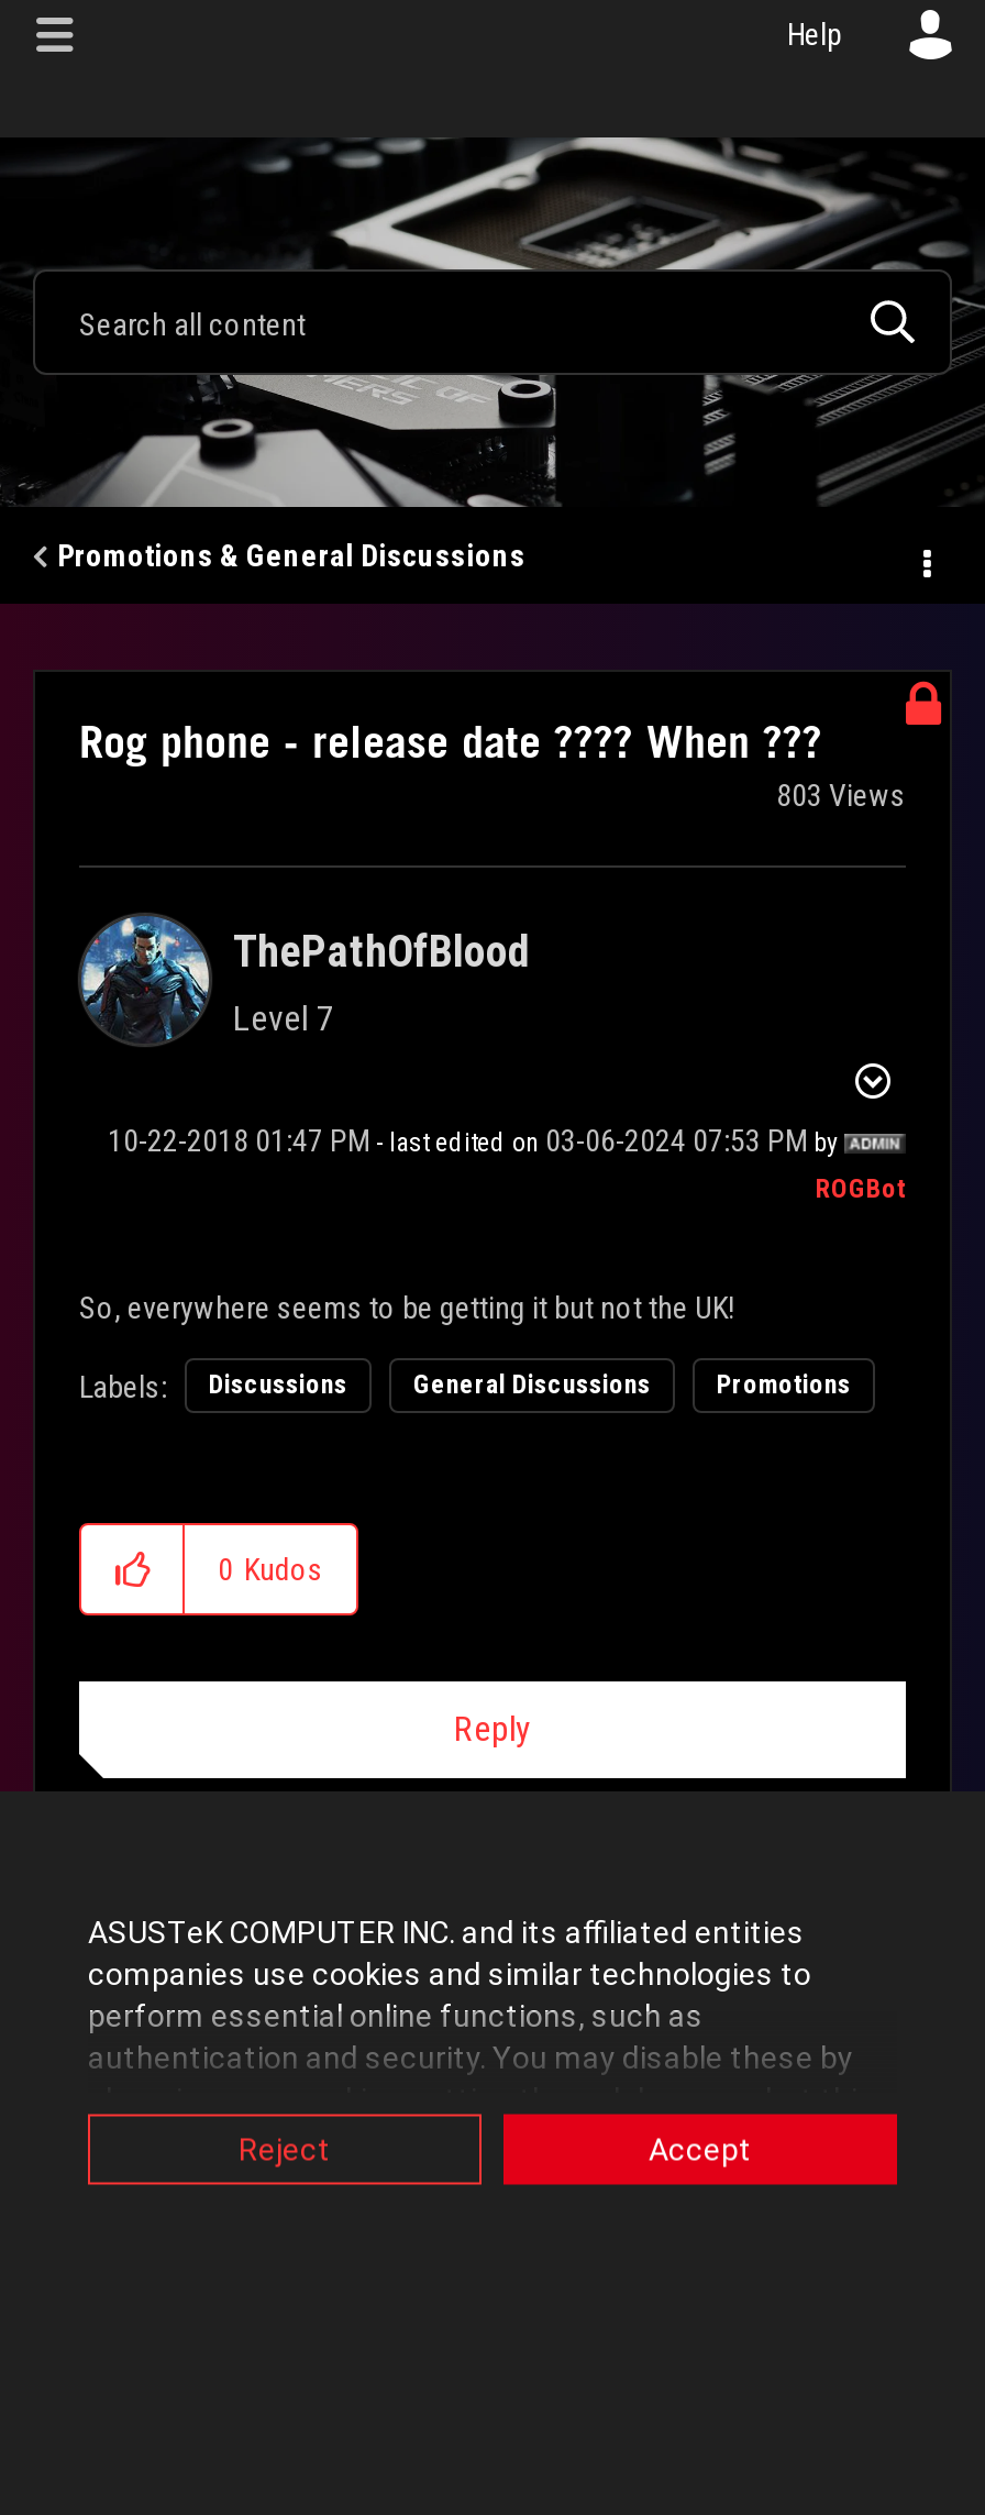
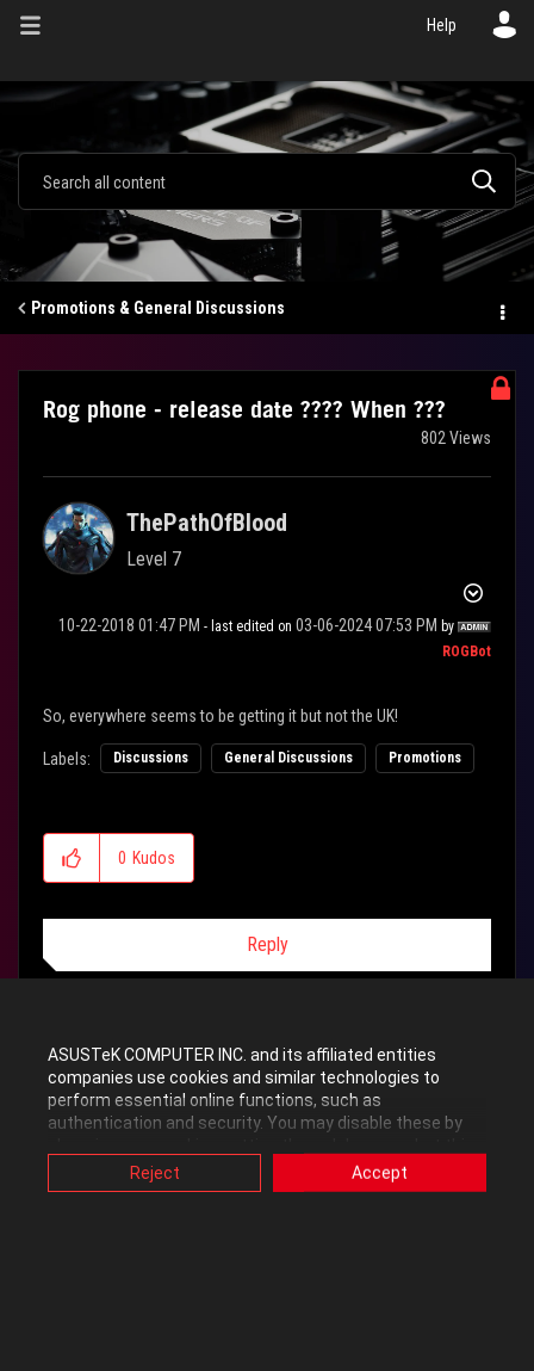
- 803 Views
+ 802 Views
